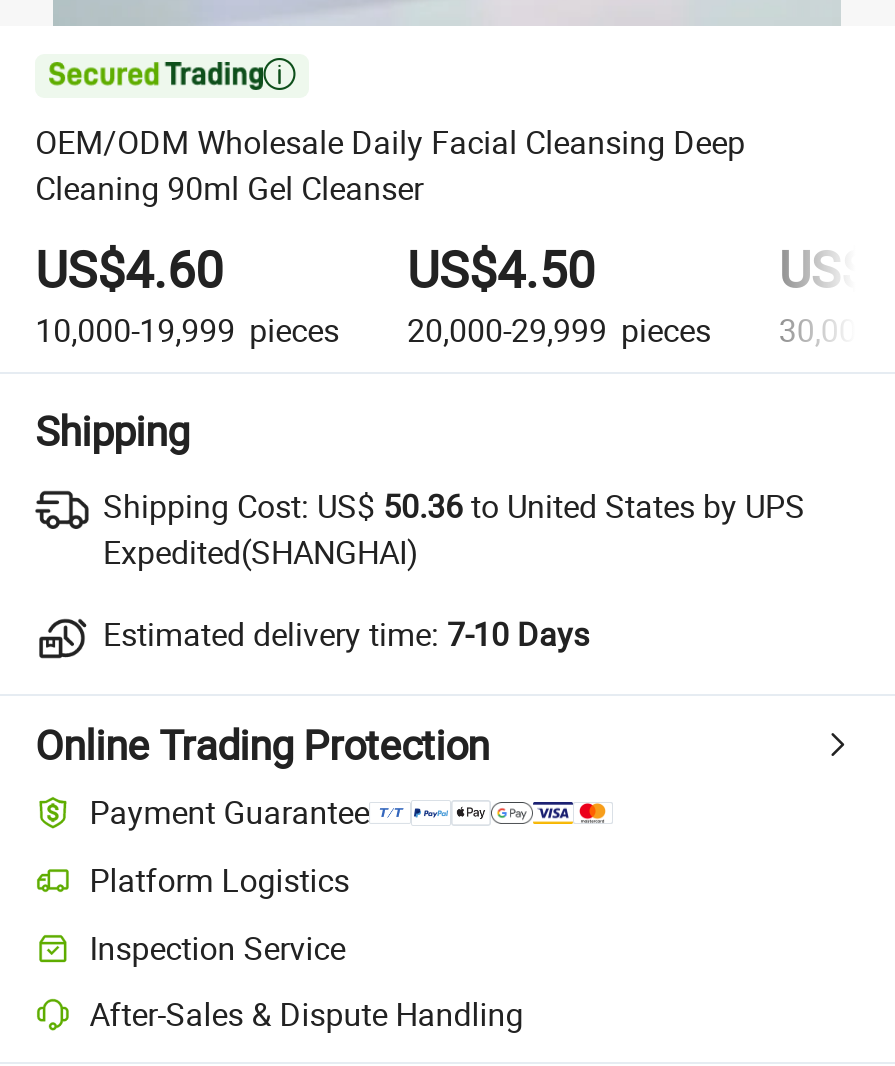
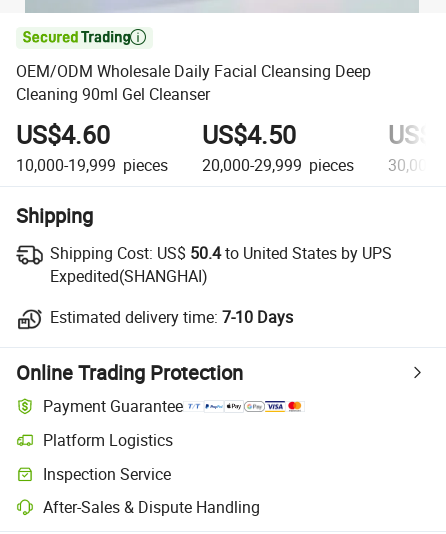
- Shipping Cost: US$50.36 to United States by UPS
+ Shipping Cost: US$50.4 to United States by UPS
